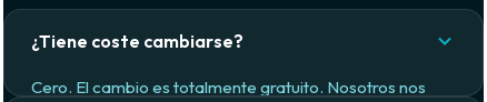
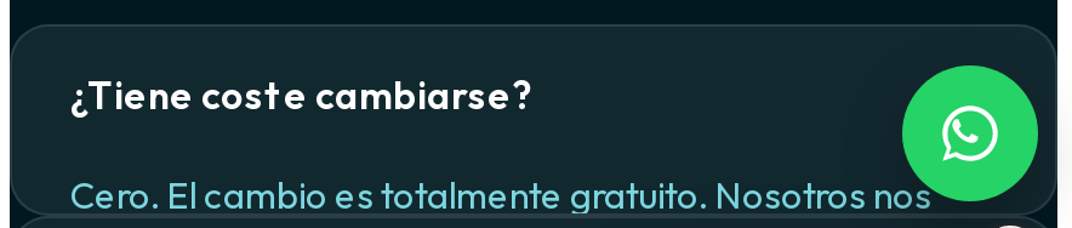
+ [image]
